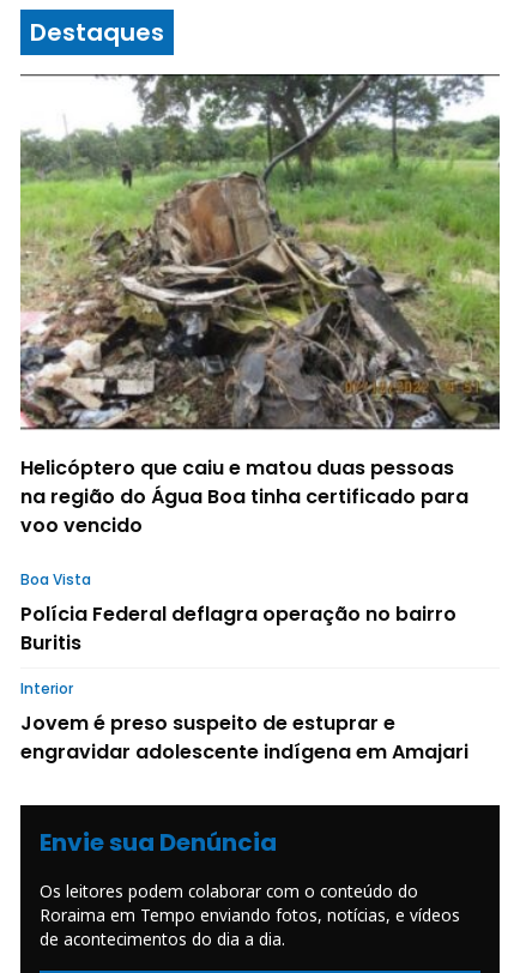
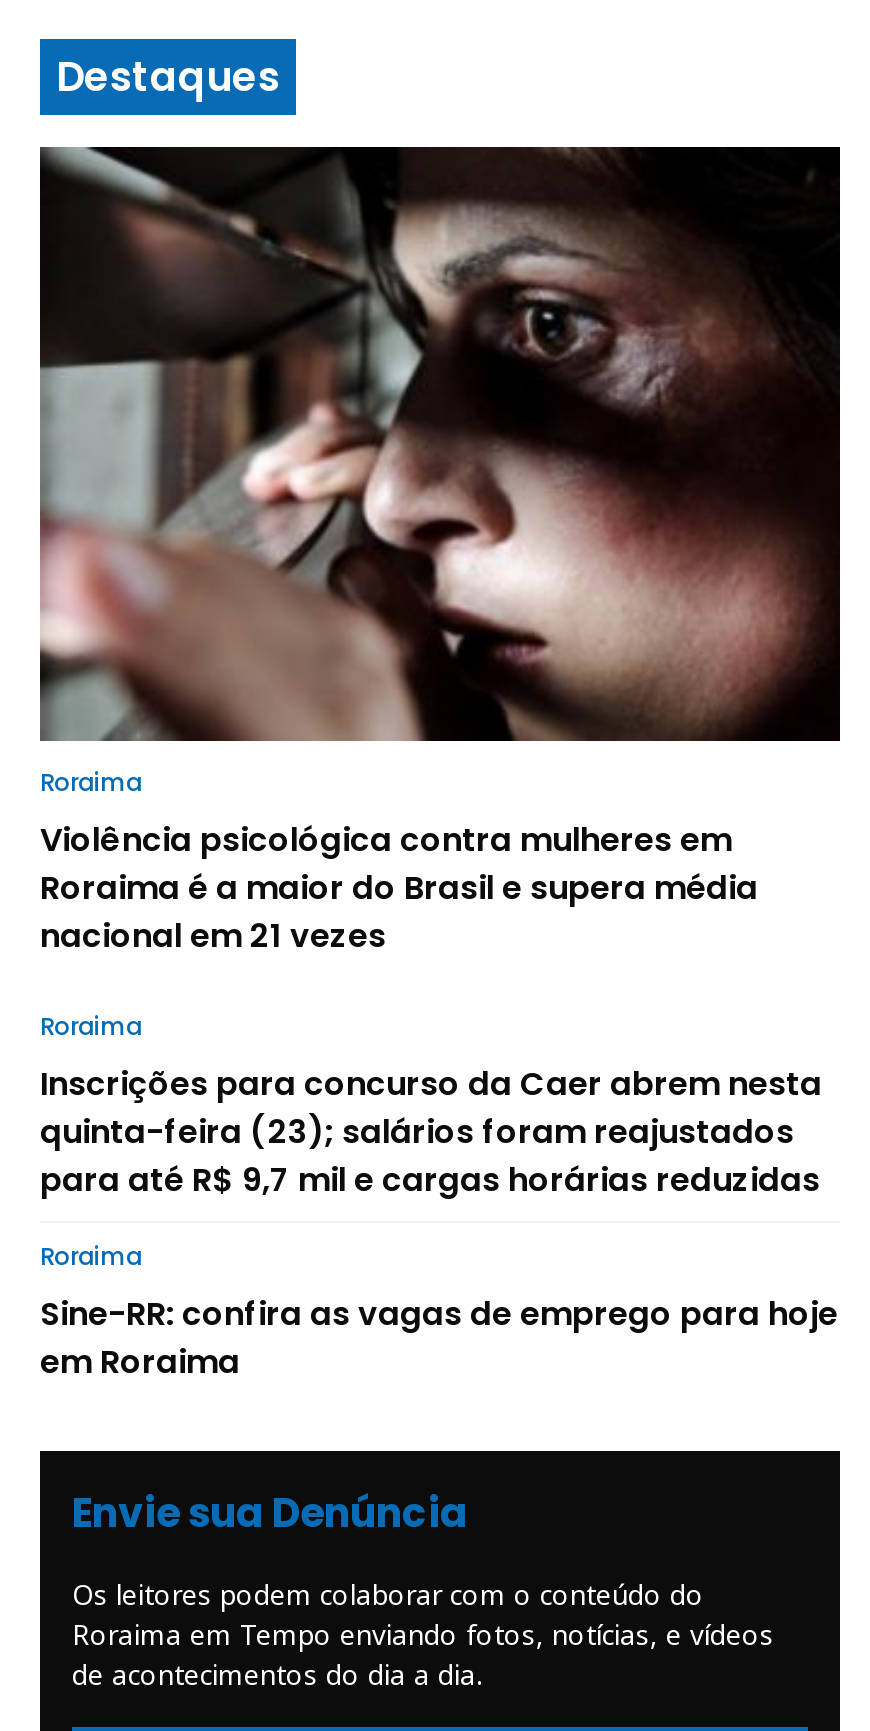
- [image]
- Helicóptero que caiu e matou duas pessoas
- na região do Água Boa tinha certificado para
- voo vencido
+ [image]
+ Roraima
+ Violência psicológica contra mulheres em
+ Roraima é a maior do Brasil e supera média
+ nacional em 21 vezes

- Boa Vista
- Polícia Federal deflagra operação no bairro
- Buritis
+ Roraima
+ Inscrições para concurso da Caer abrem nesta
+ quinta-feira (23); salários foram reajustados
+ para até R$ 9,7 mil e cargas horárias reduzidas

- Interior
- Jovem é preso suspeito de estuprar e
- engravidar adolescente indígena em Amajari
+ Roraima
+ Sine-RR: confira as vagas de emprego para hoje
+ em Roraima
